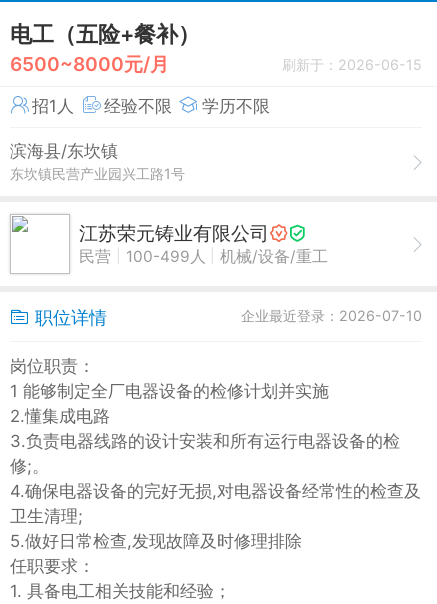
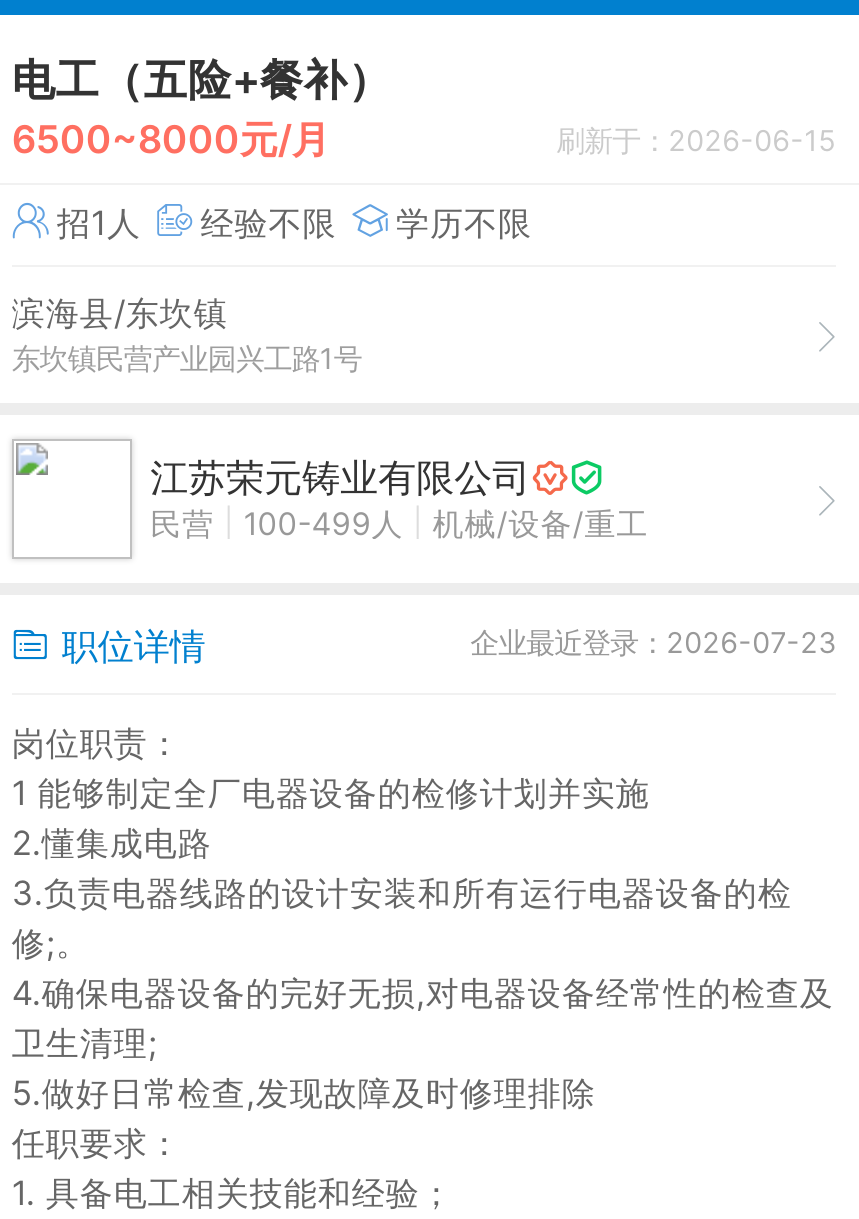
- 企业最近登录：2026-07-10
+ 企业最近登录：2026-07-23
